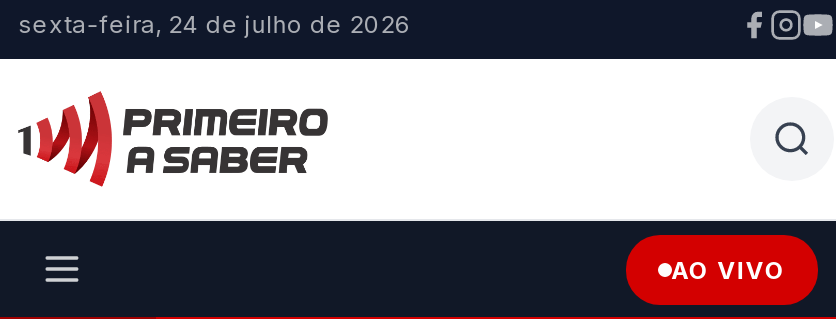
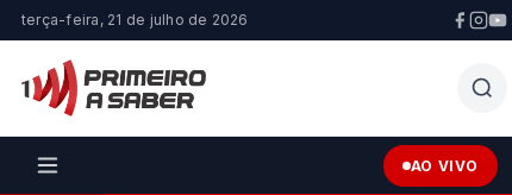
- sexta-feira, 24 de julho de 2026
+ terça-feira, 21 de julho de 2026
